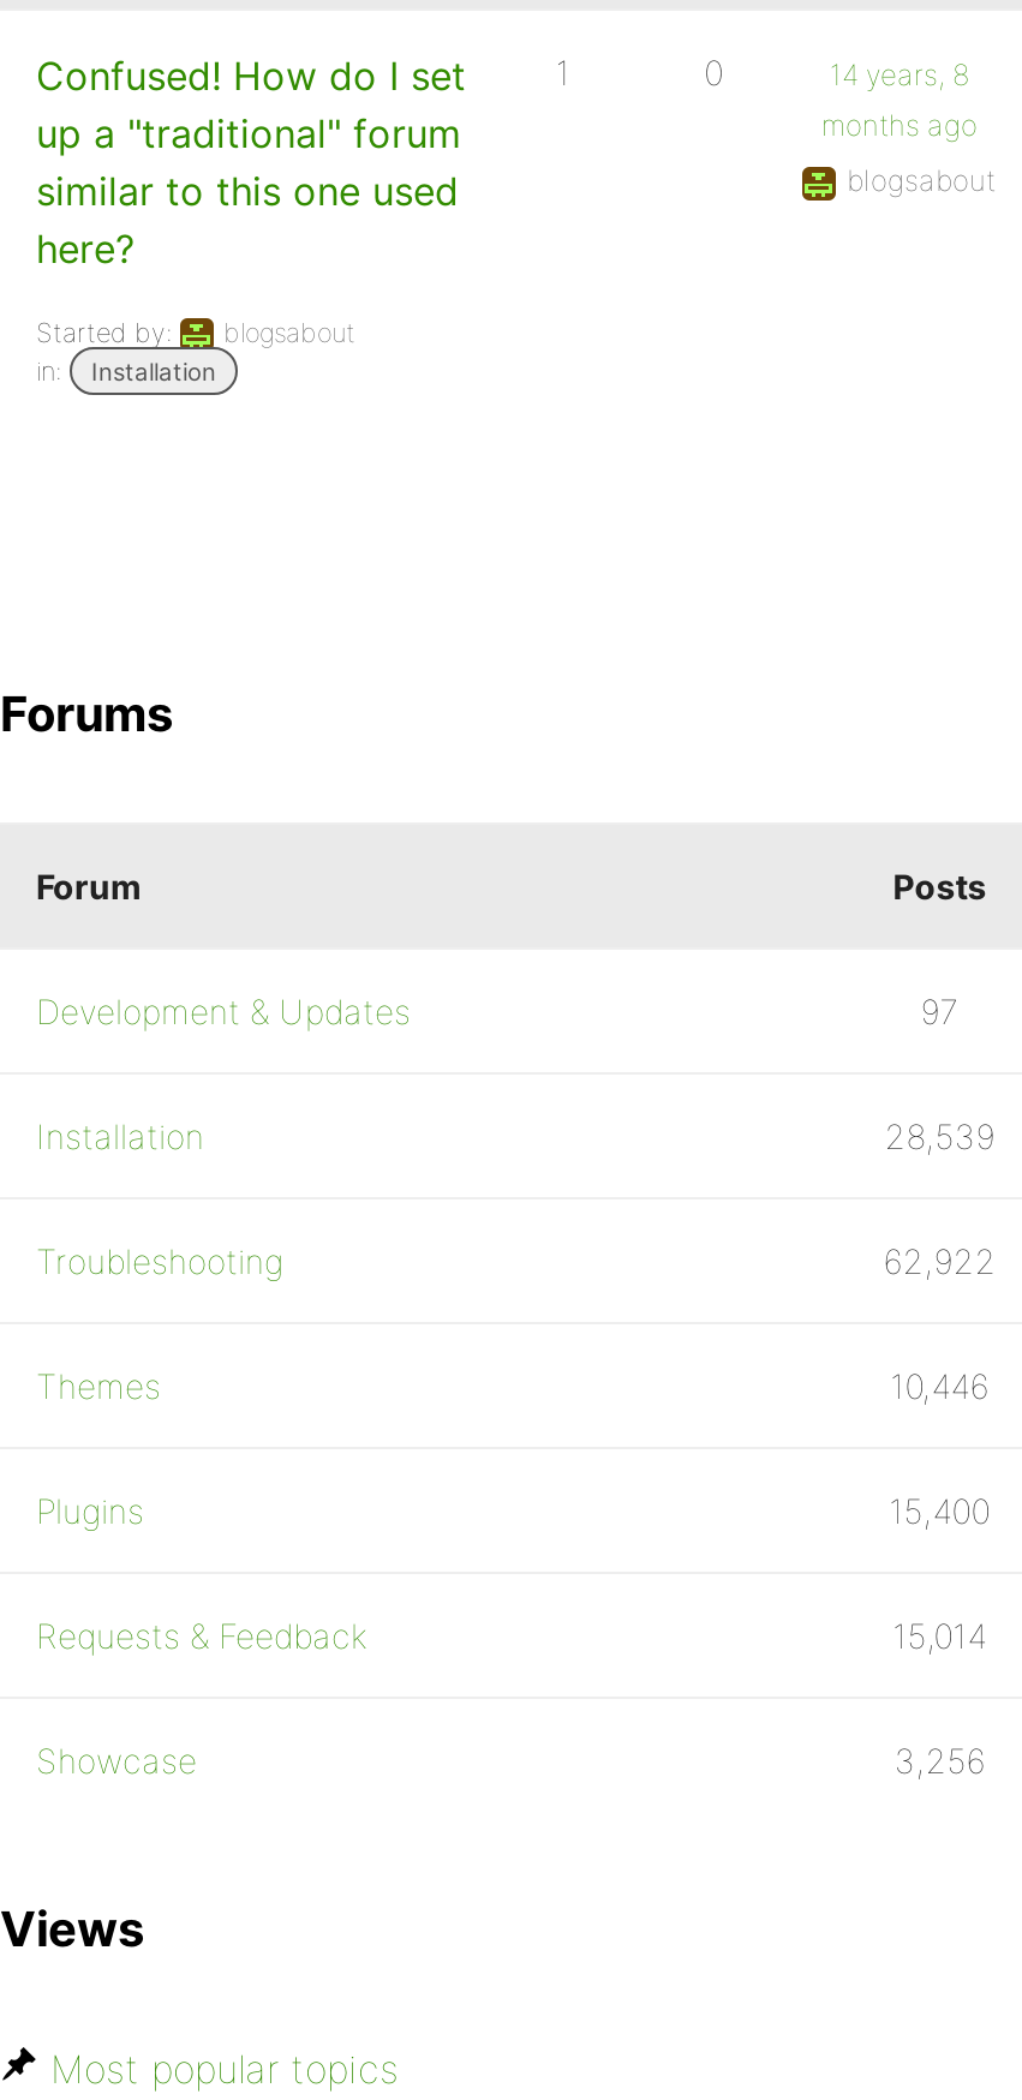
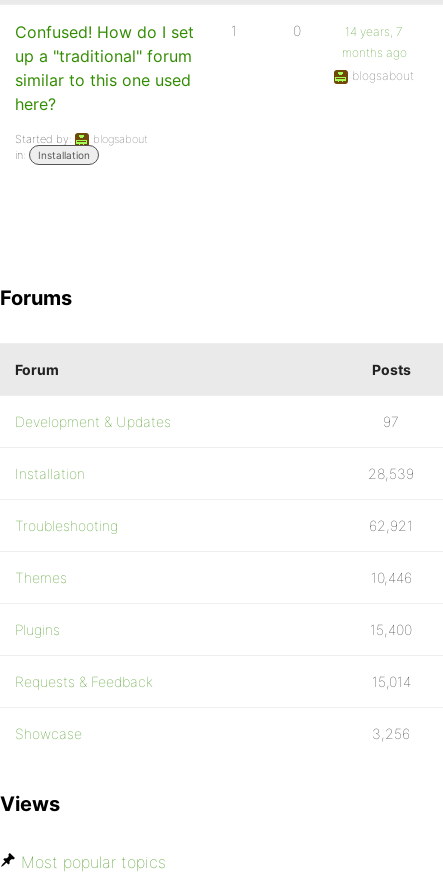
- 14 years, 8
+ 14 years, 7

- 62,922
+ 62,921
